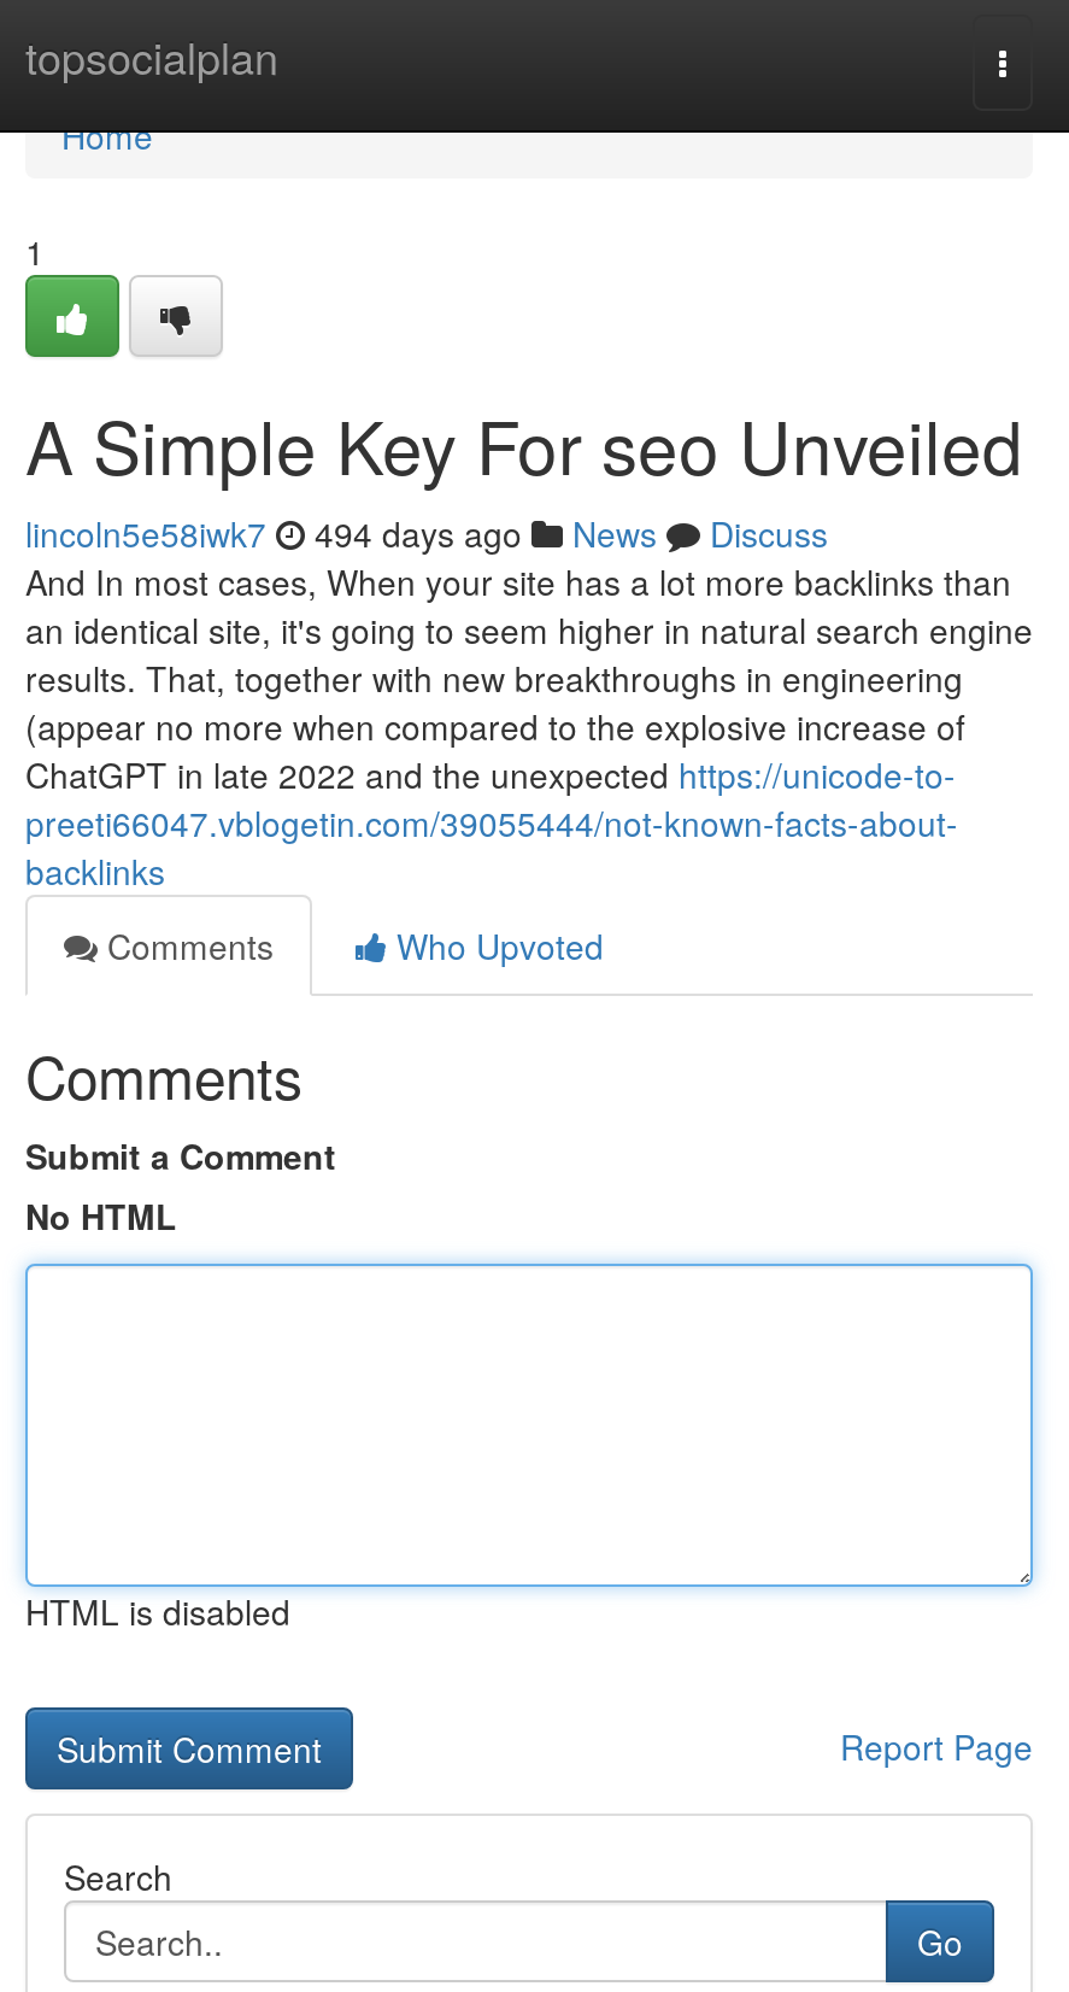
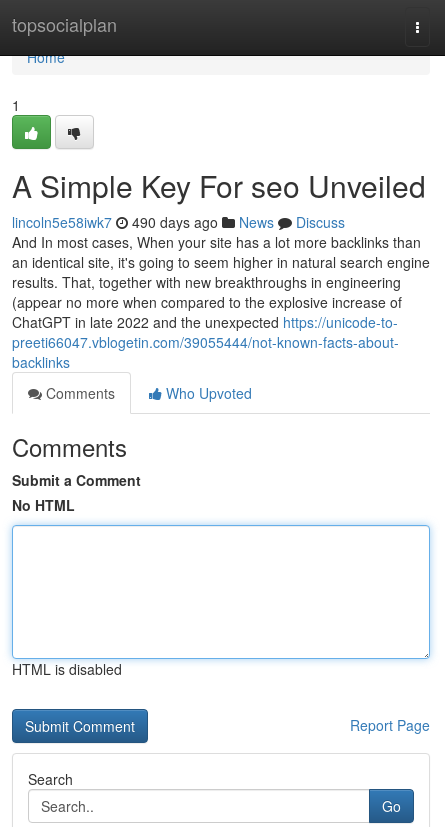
- lincoln5e58iwk7 494 days ago News Discuss
+ lincoln5e58iwk7 490 days ago News Discuss
